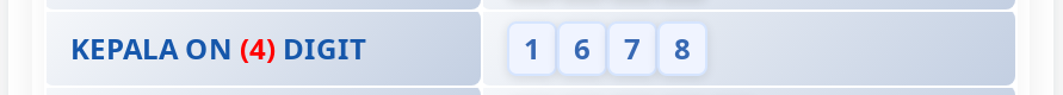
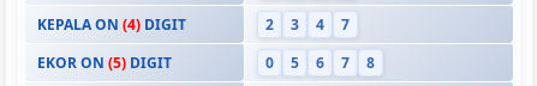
- 1
+ 2
+ 3
+ 4
+ 7
+ EKOR ON (5) DIGIT
+ 0
+ 5
